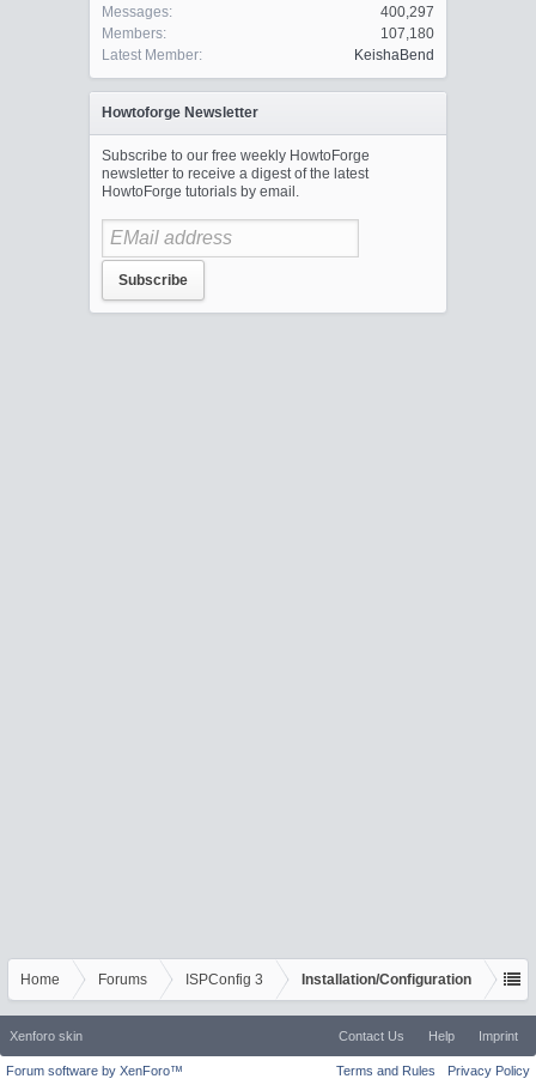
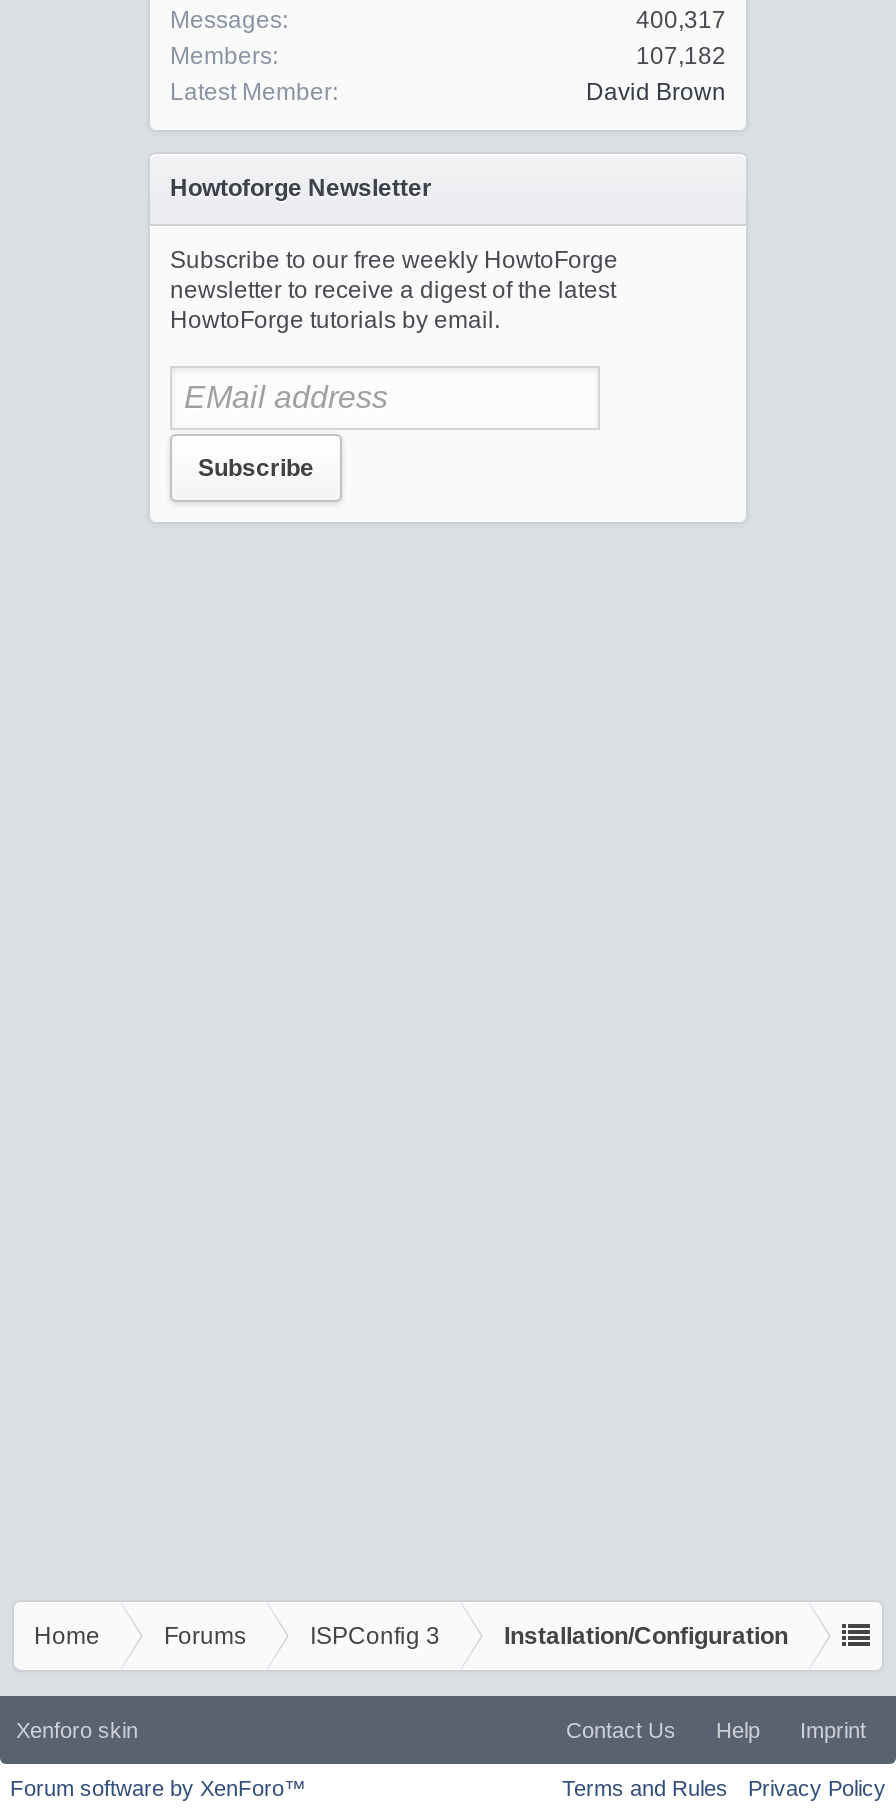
- 400,297
+ 400,317

- 107,180
+ 107,182

- KeishaBend
+ David Brown
